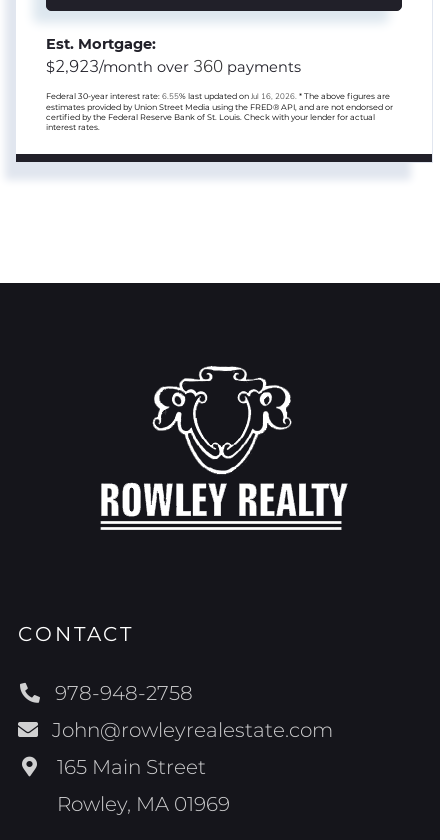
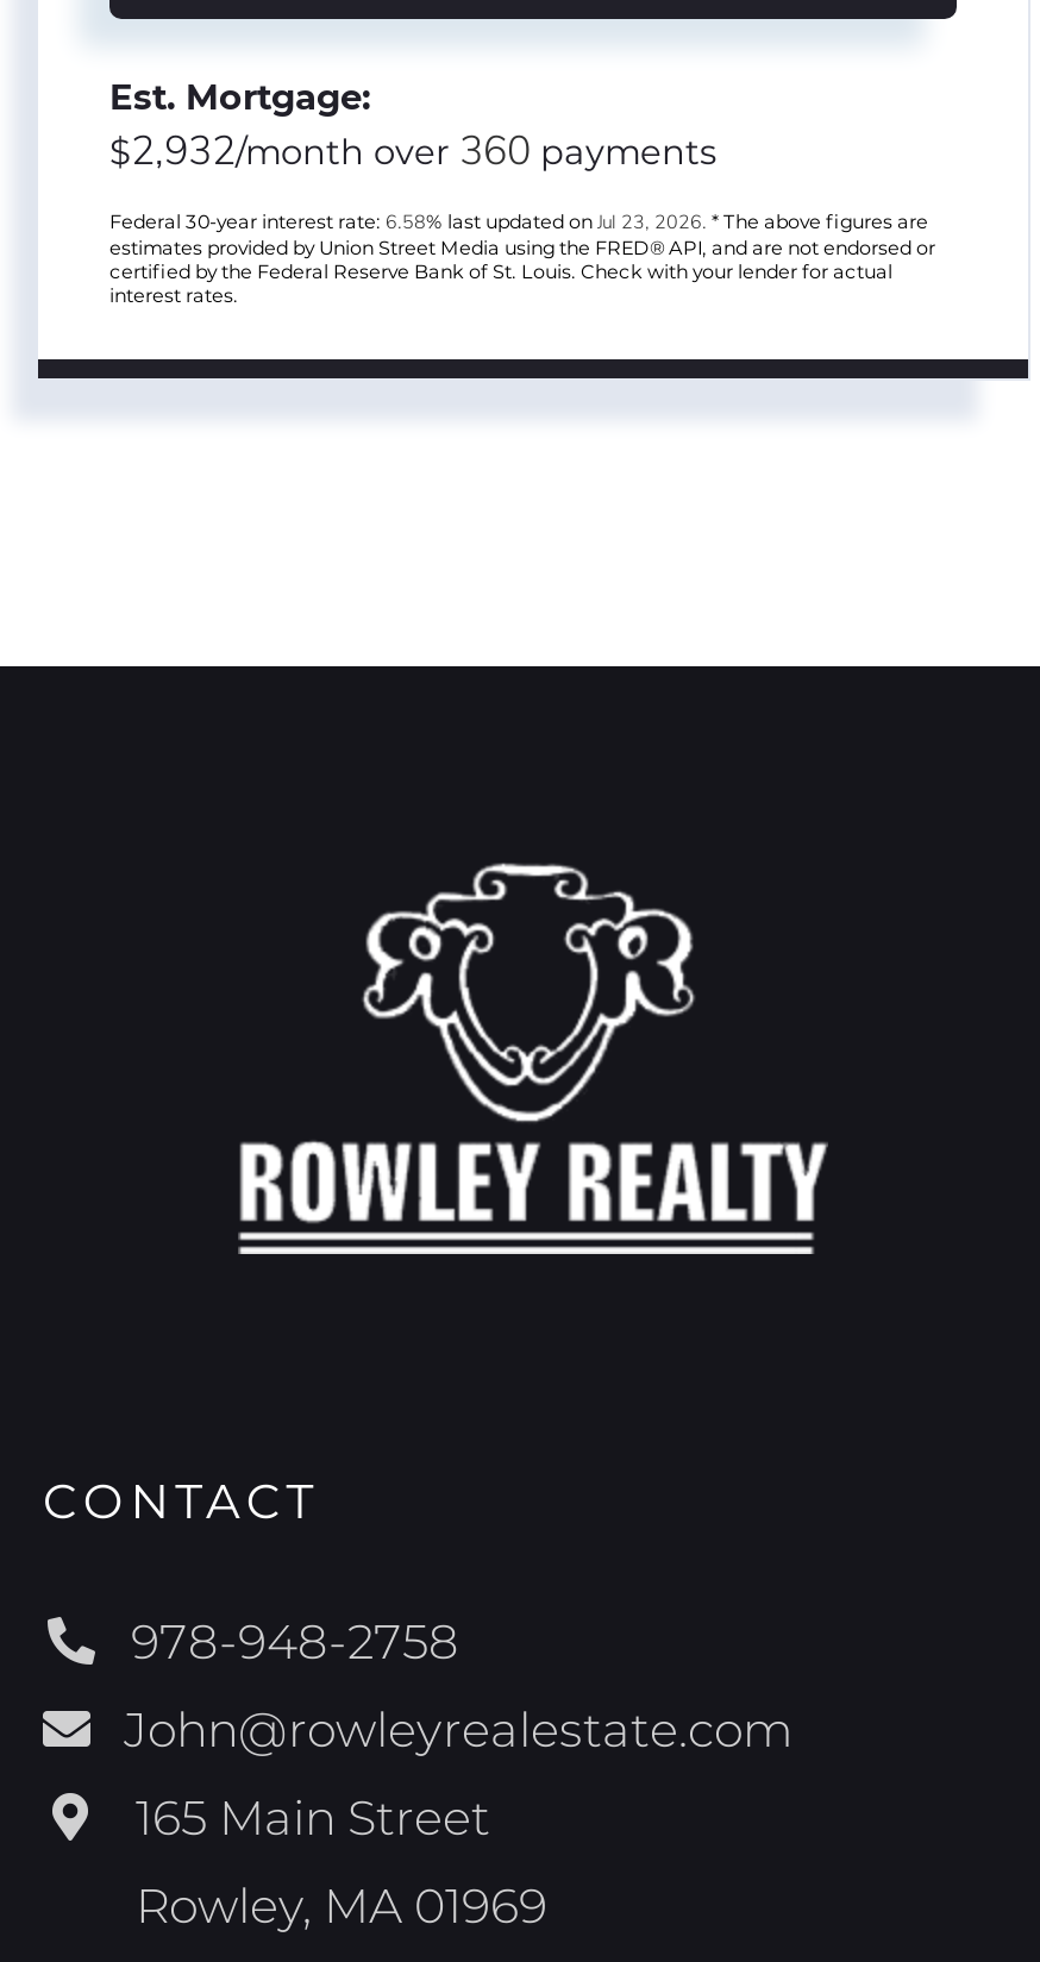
- $2,923/month over 360 payments
+ $2,932/month over 360 payments

- Federal 30-year interest rate: 6.55% last updated on Jul 16, 2026. * The above figures are
+ Federal 30-year interest rate: 6.58% last updated on Jul 23, 2026. * The above figures are
